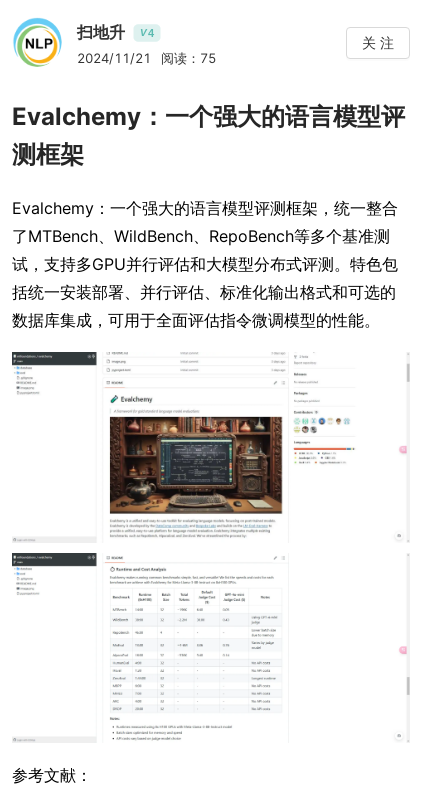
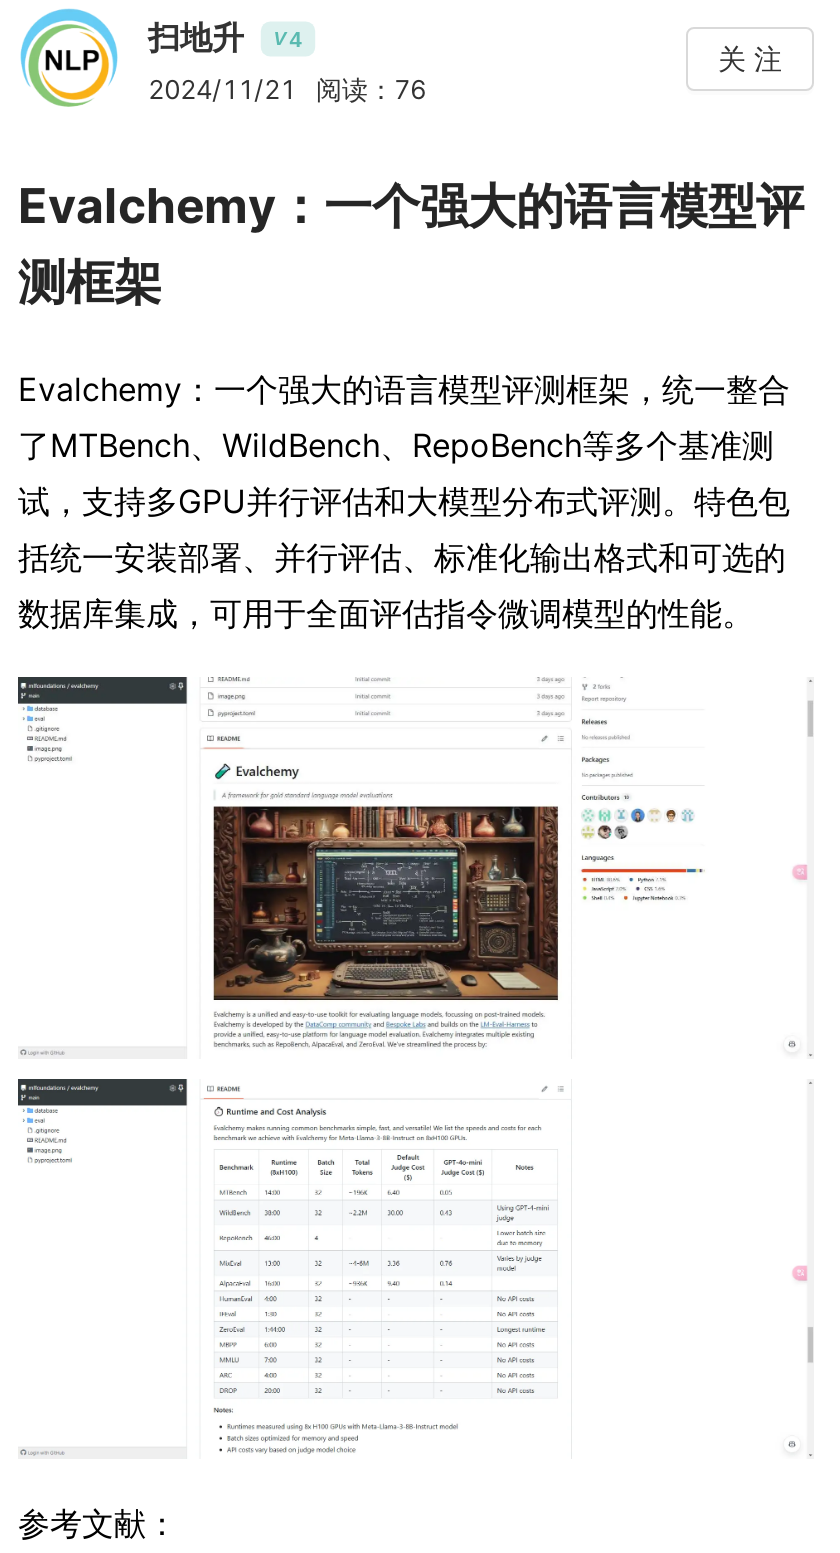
- 2024/11/21 阅读：75
+ 2024/11/21 阅读：76
